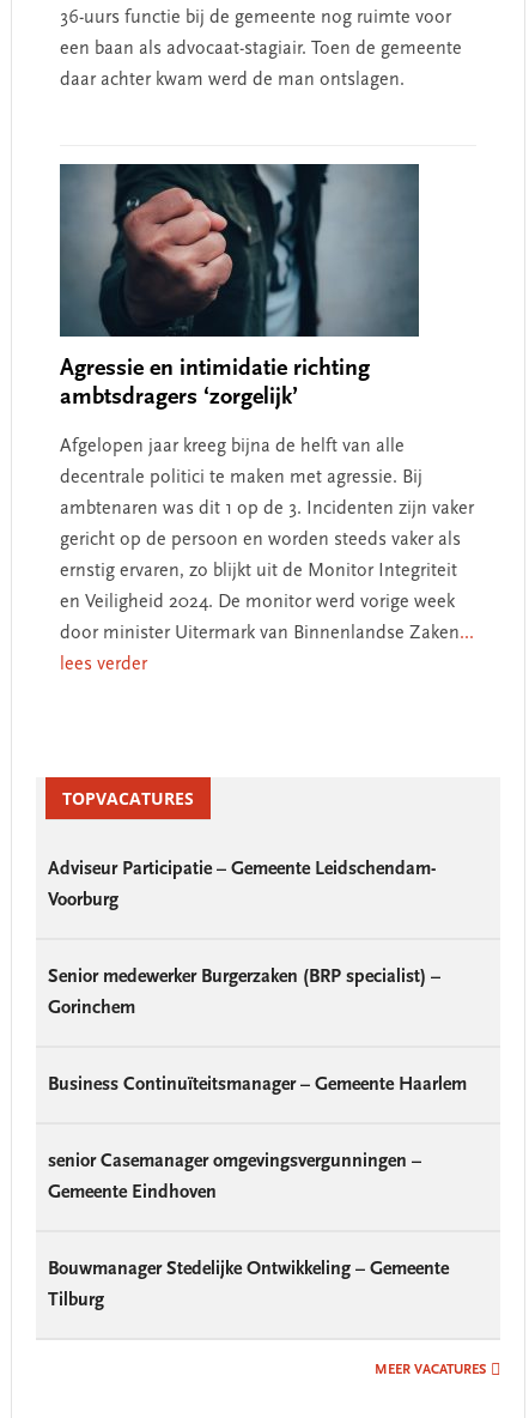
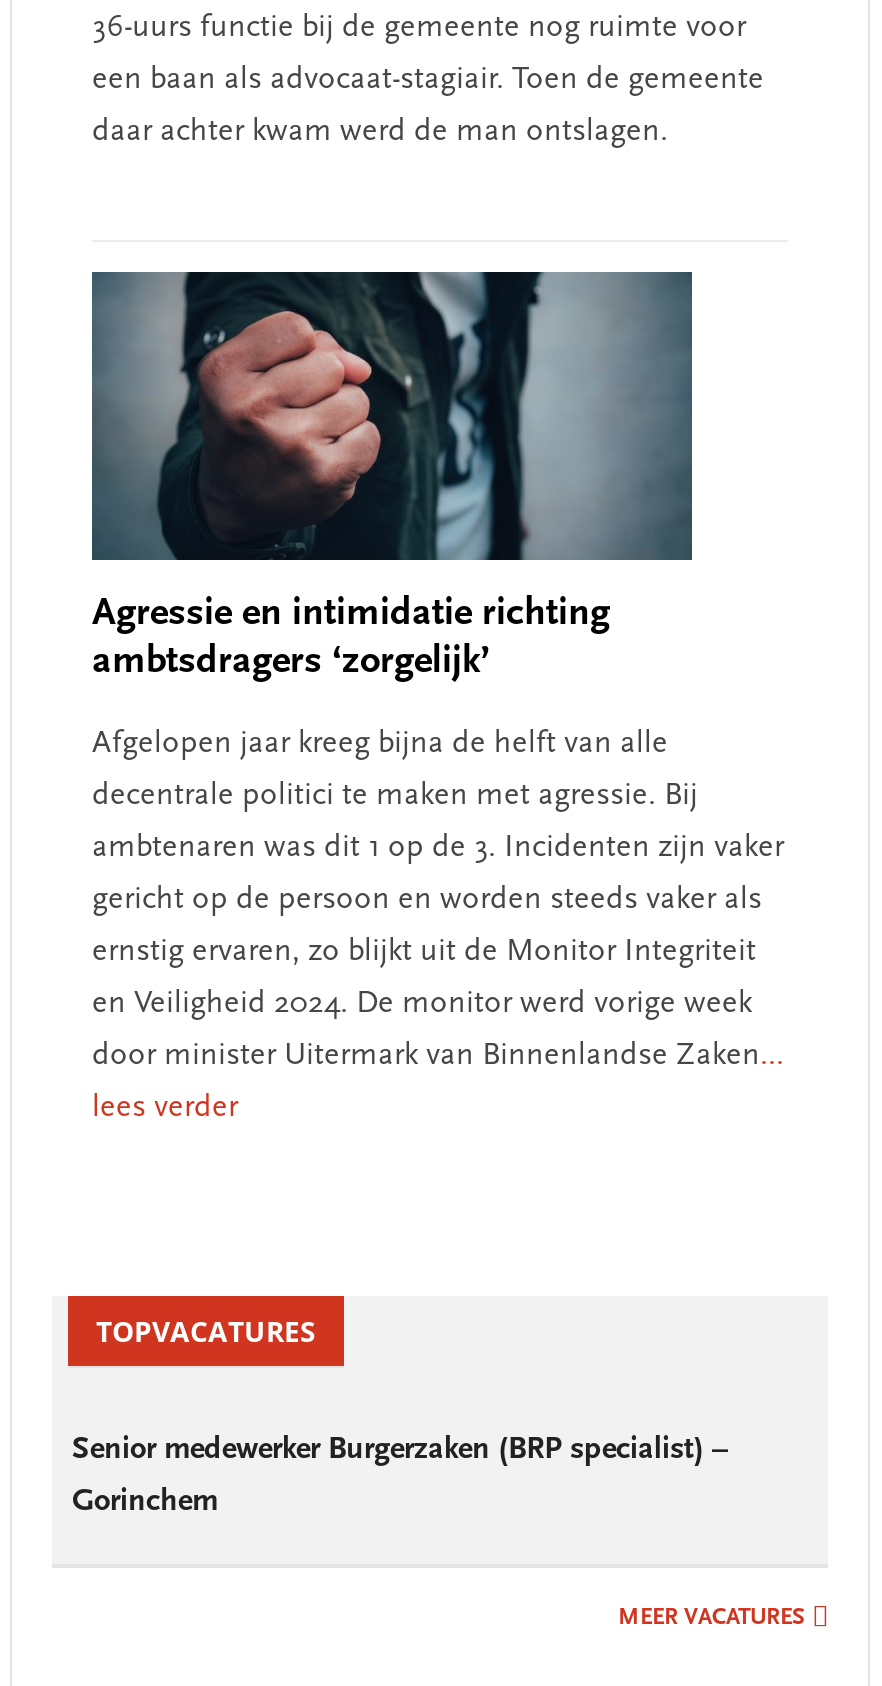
- Adviseur Participatie – Gemeente Leidschendam-
- Voorburg

- Business Continuïteitsmanager – Gemeente Haarlem

- senior Casemanager omgevingsvergunningen –
- Gemeente Eindhoven

- Bouwmanager Stedelijke Ontwikkeling – Gemeente
- Tilburg
